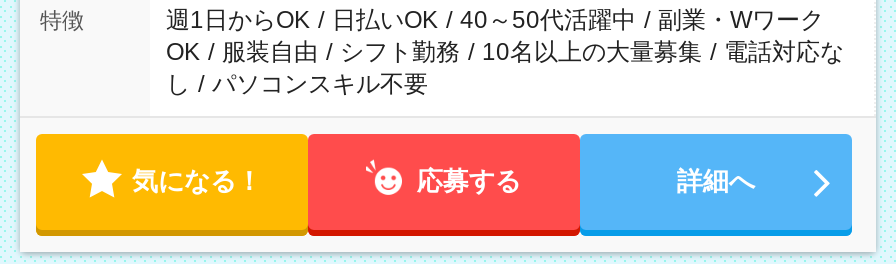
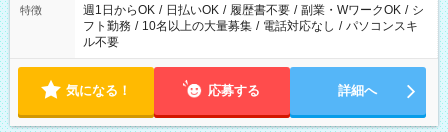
- 週1日からOK / 日払いOK / 40～50代活躍中 / 副業・Wワーク
- OK / 服装自由 / シフト勤務 / 10名以上の大量募集 / 電話対応な
- し / パソコンスキル不要
+ 週1日からOK / 日払いOK / 履歴書不要 / 副業・WワークOK / シ
+ フト勤務 / 10名以上の大量募集 / 電話対応なし / パソコンスキ
+ ル不要
